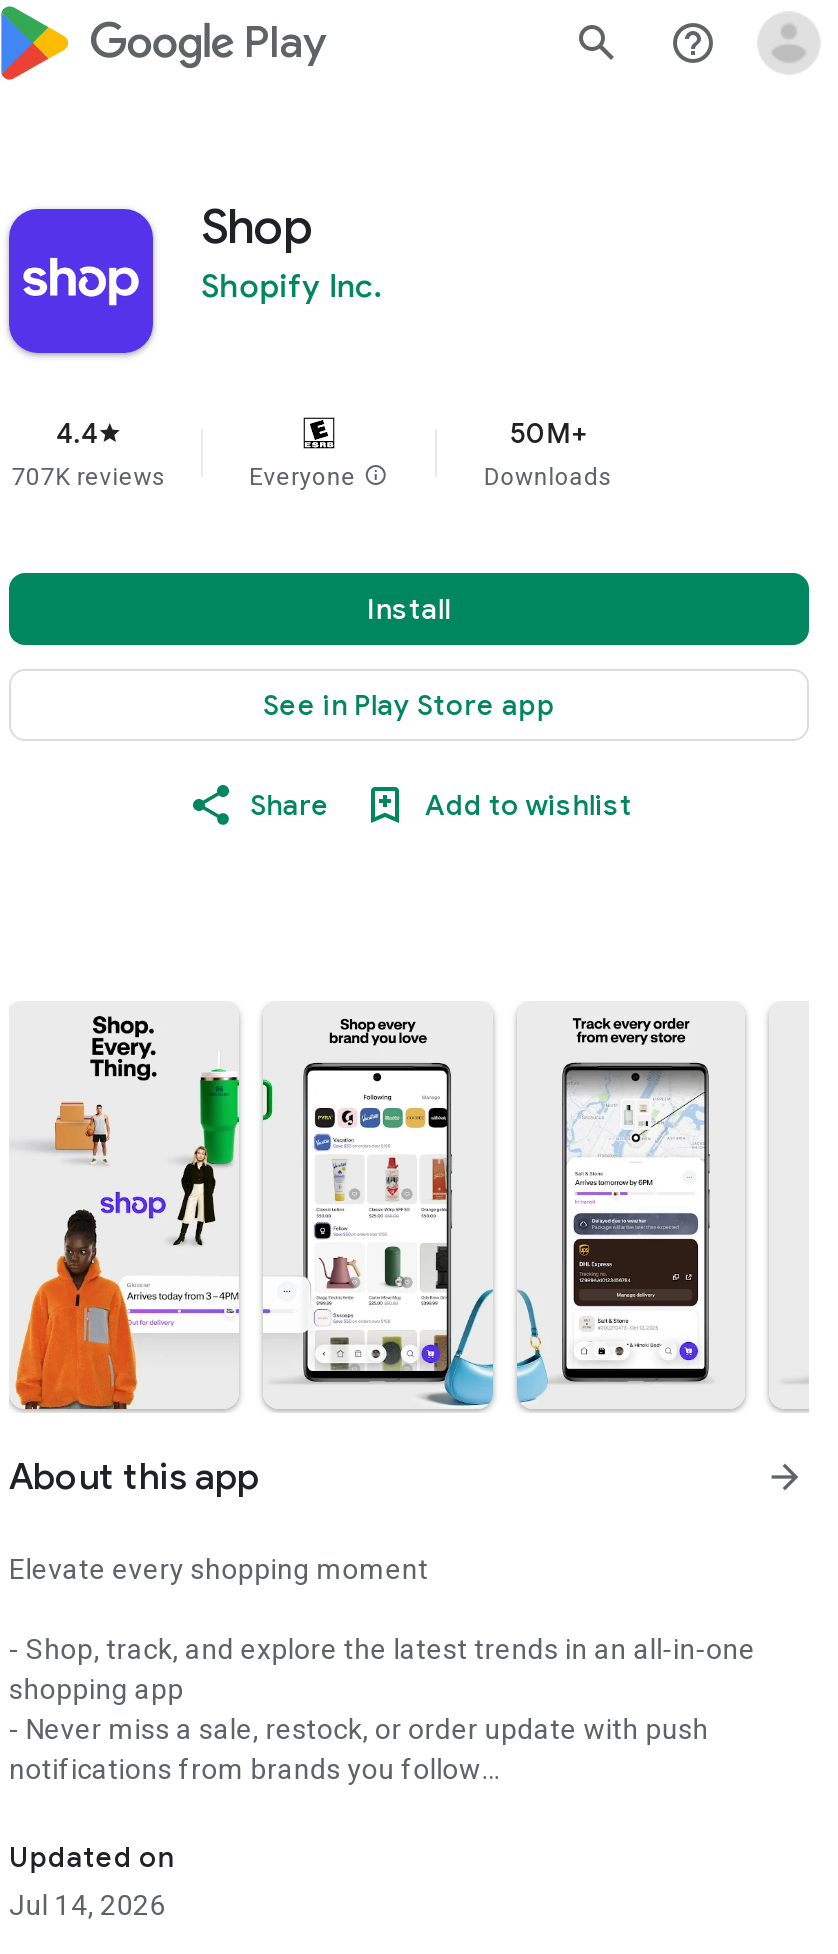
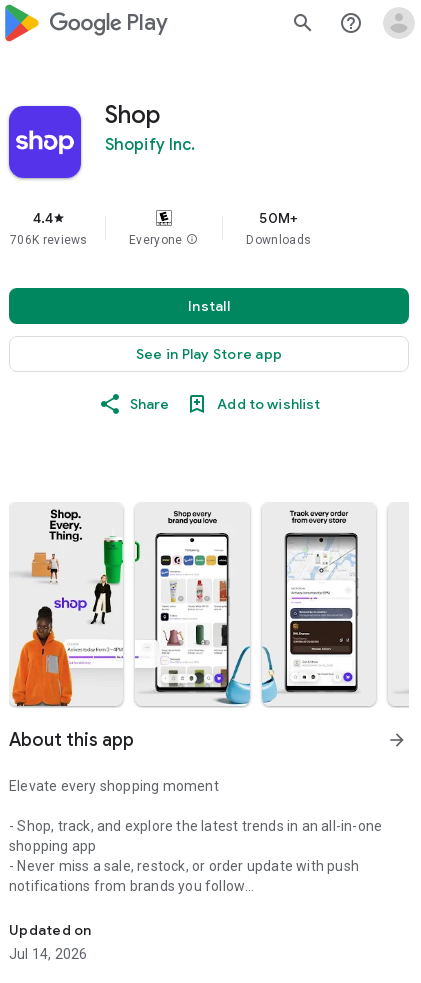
- 707K reviews
+ 706K reviews
